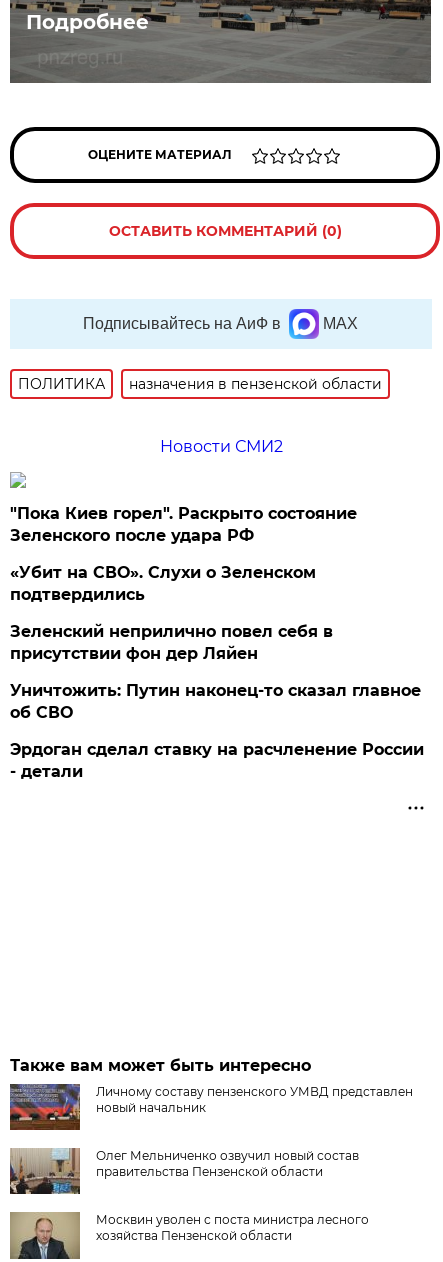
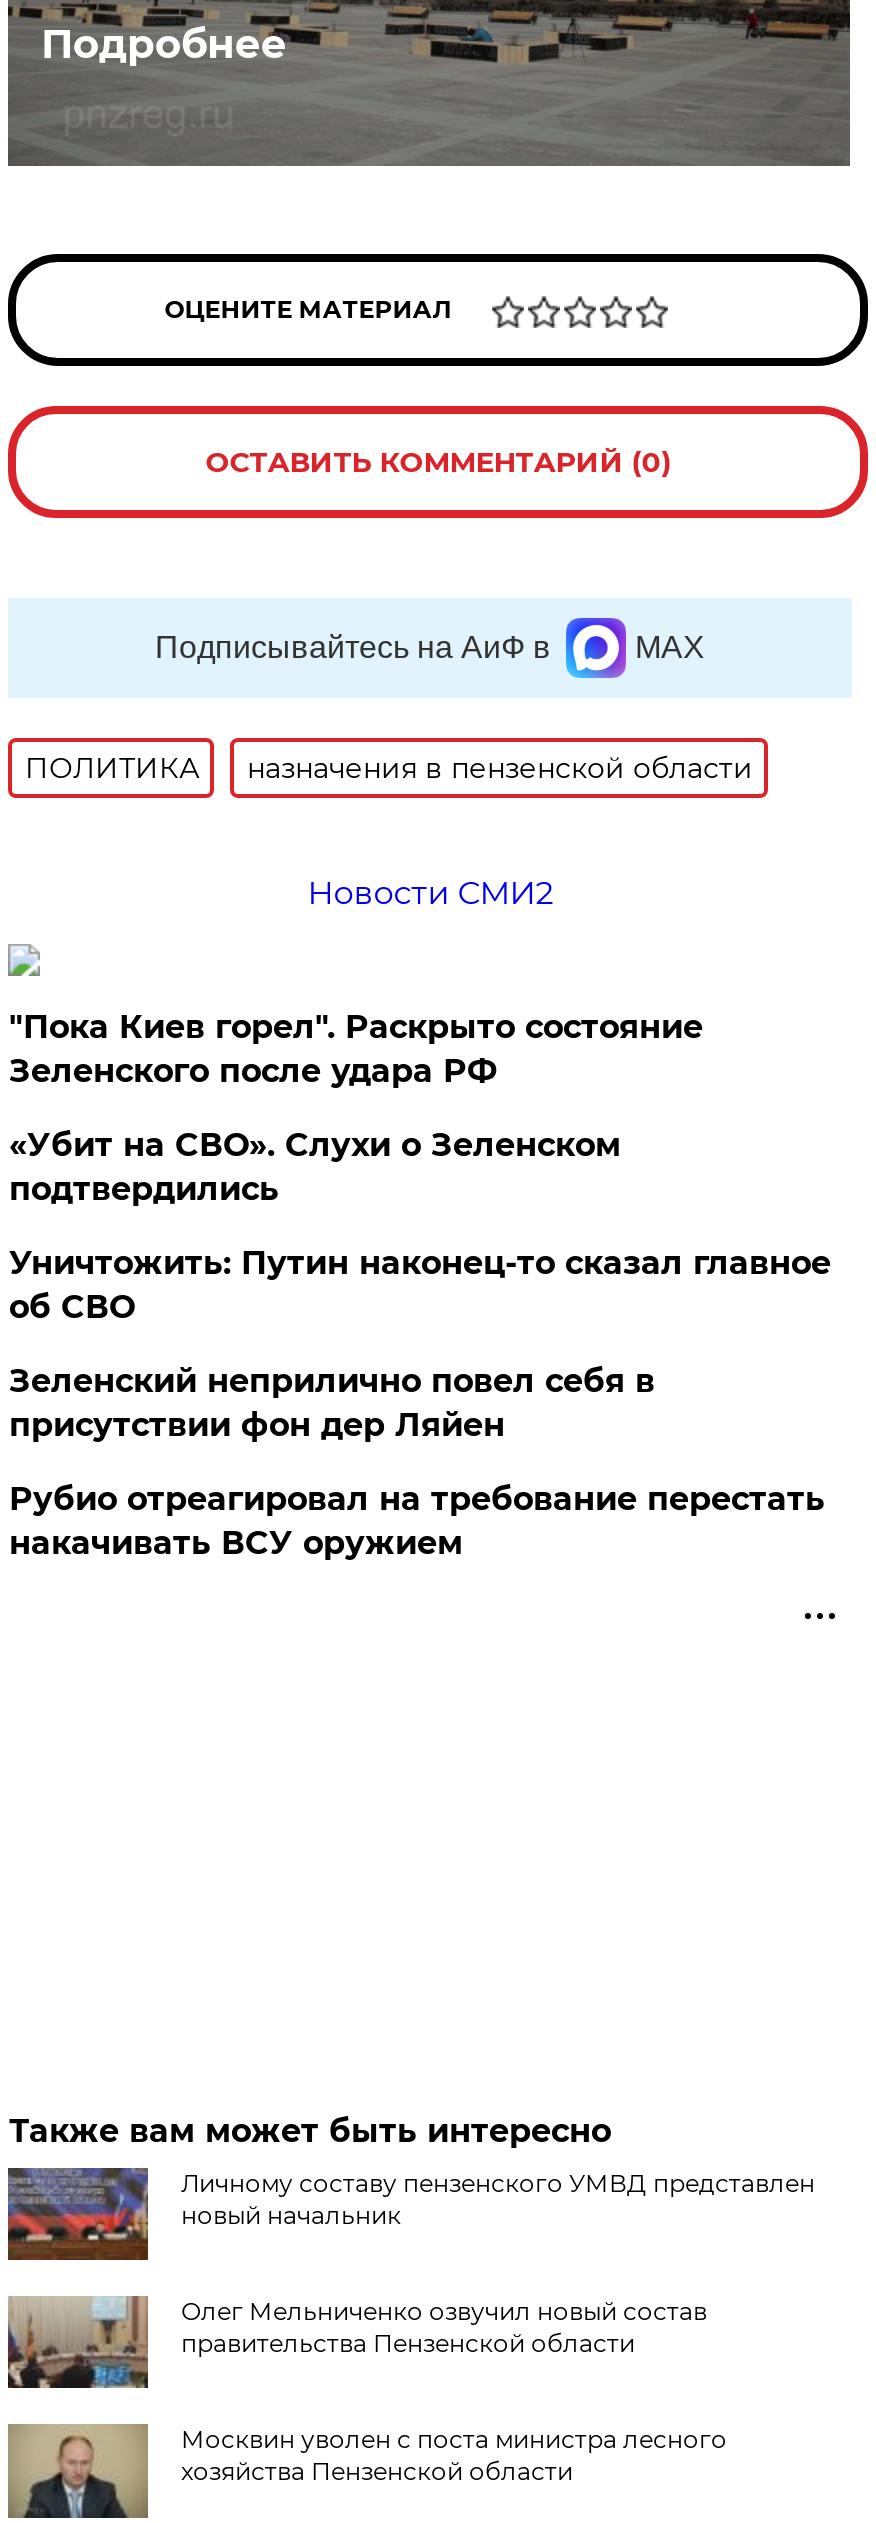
moved down: Зеленский неприлично повел cебя в | присутствии фон дер Ляйен

moved up: Уничтожить: Путин наконец-то сказал главное | об СВО

- Эрдоган сделал ставку на расчленение России
- - детали
+ Рубио отреагировал на требование перестать
+ накачивать ВСУ оружием
